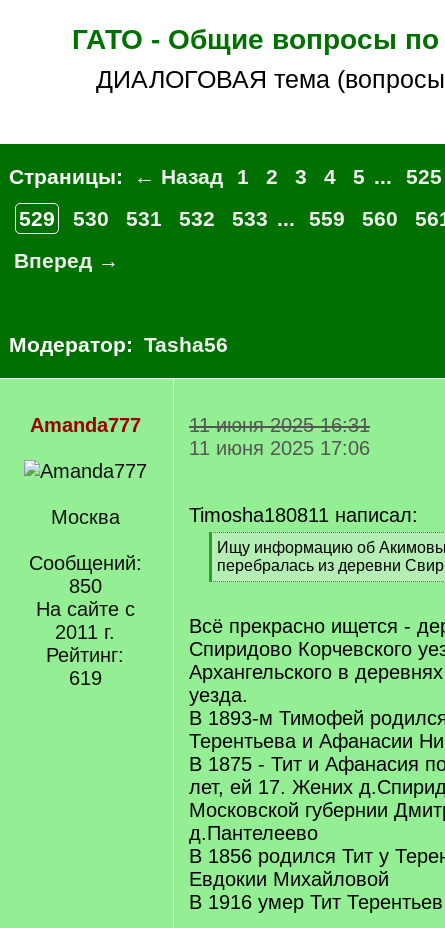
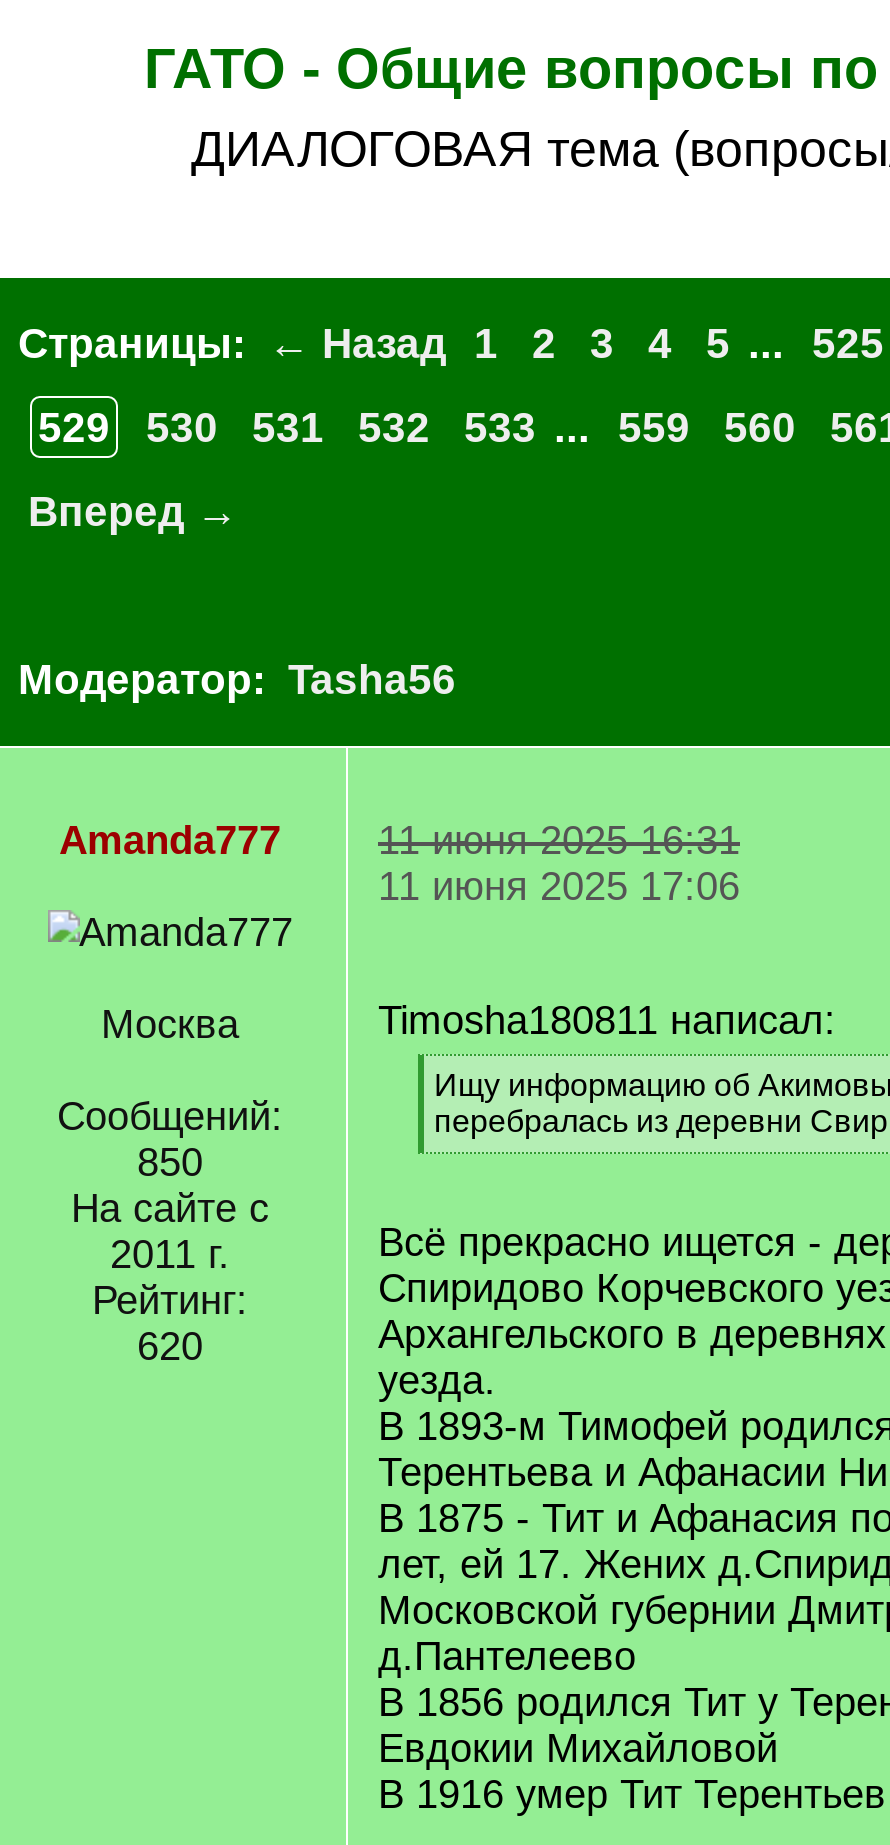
- 619
+ 620
